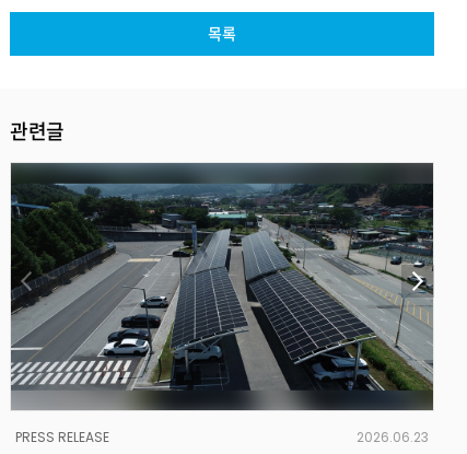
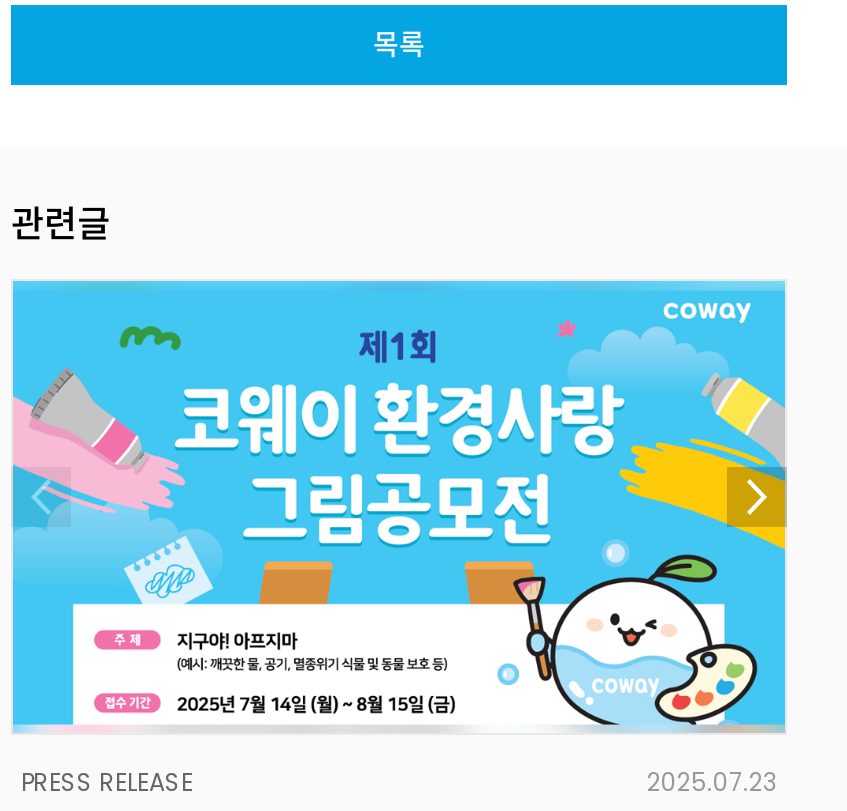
- [image]
- 2026.06.23
+ [image]
+ 2025.07.23
